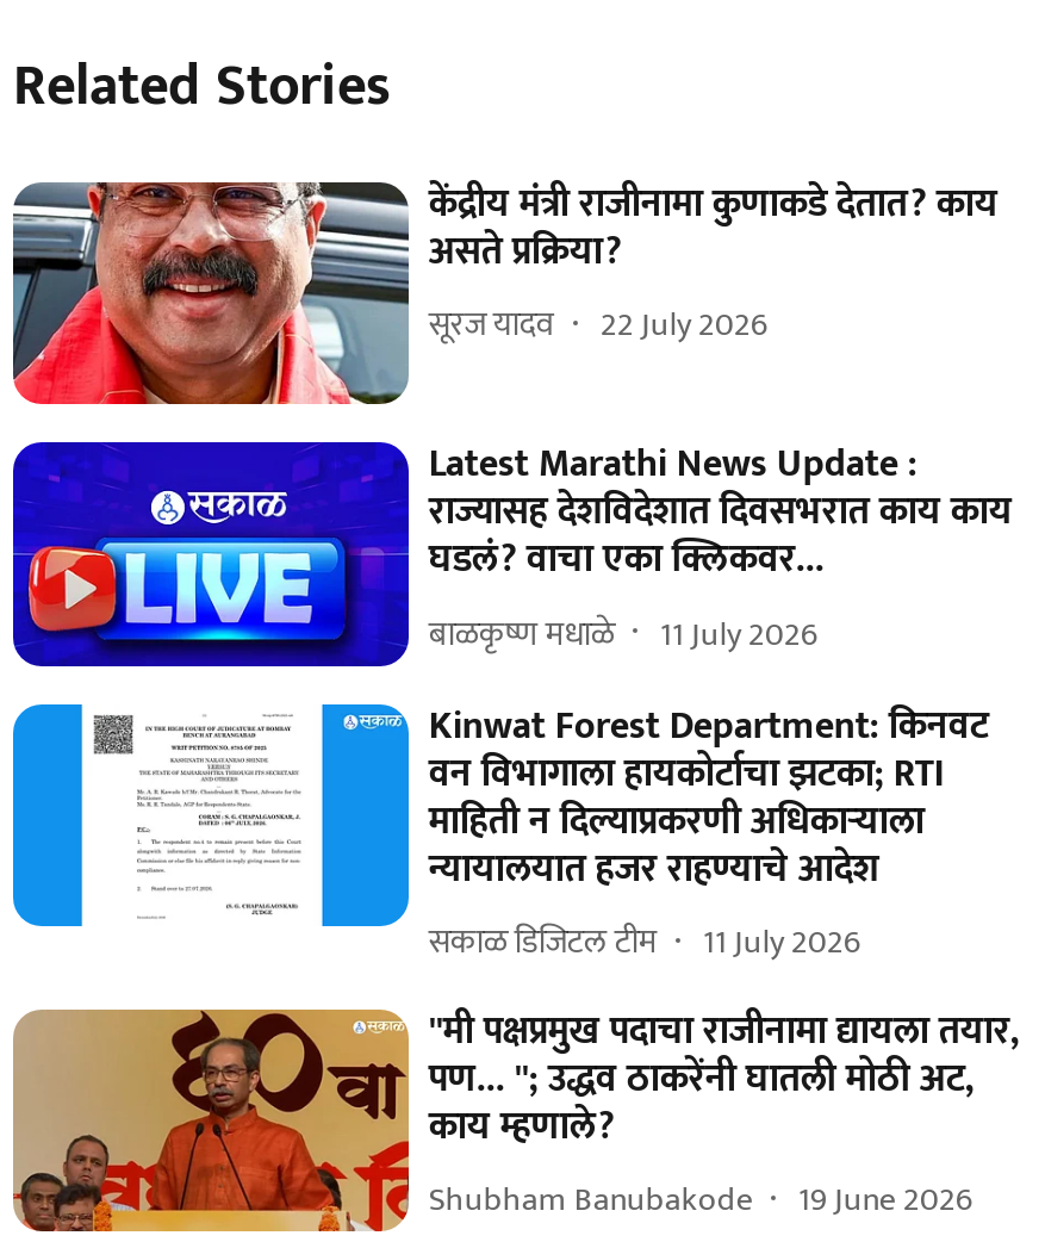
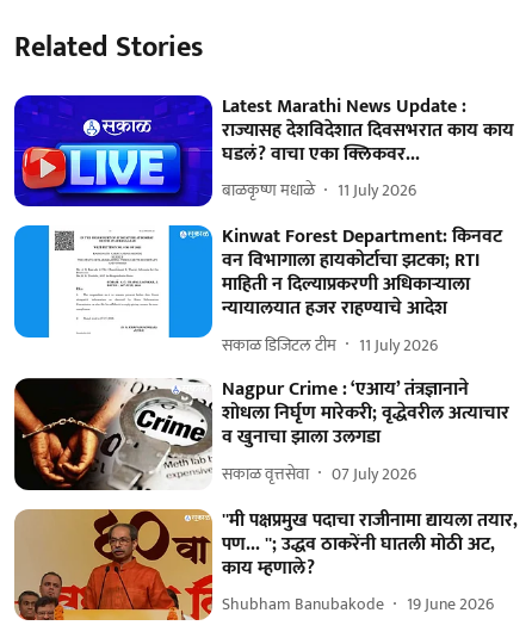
- [image]
- केंद्रीय मंत्री राजीनामा कुणाकडे देतात? काय
- असते प्रक्रिया?
- सूरज यादव
- 22 July 2026

moved up: [image] | Latest Marathi News Update : | राज्यासह देशविदेशात दिवसभरात काय काय | ... | सकाळ डिजिटल टीम | 11 July 2026

+ [image]
+ Nagpur Crime : ‘एआय’ तंत्रज्ञानाने
+ शोधला निर्घृण मारेकरी; वृद्धेवरील अत्याचार
+ व खुनाचा झाला उलगडा
+ सकाळ वृत्तसेवा
+ 07 July 2026
